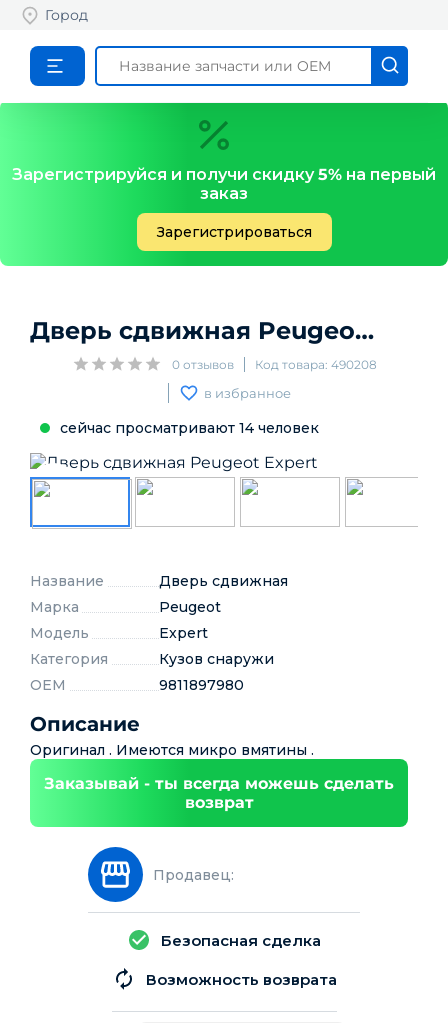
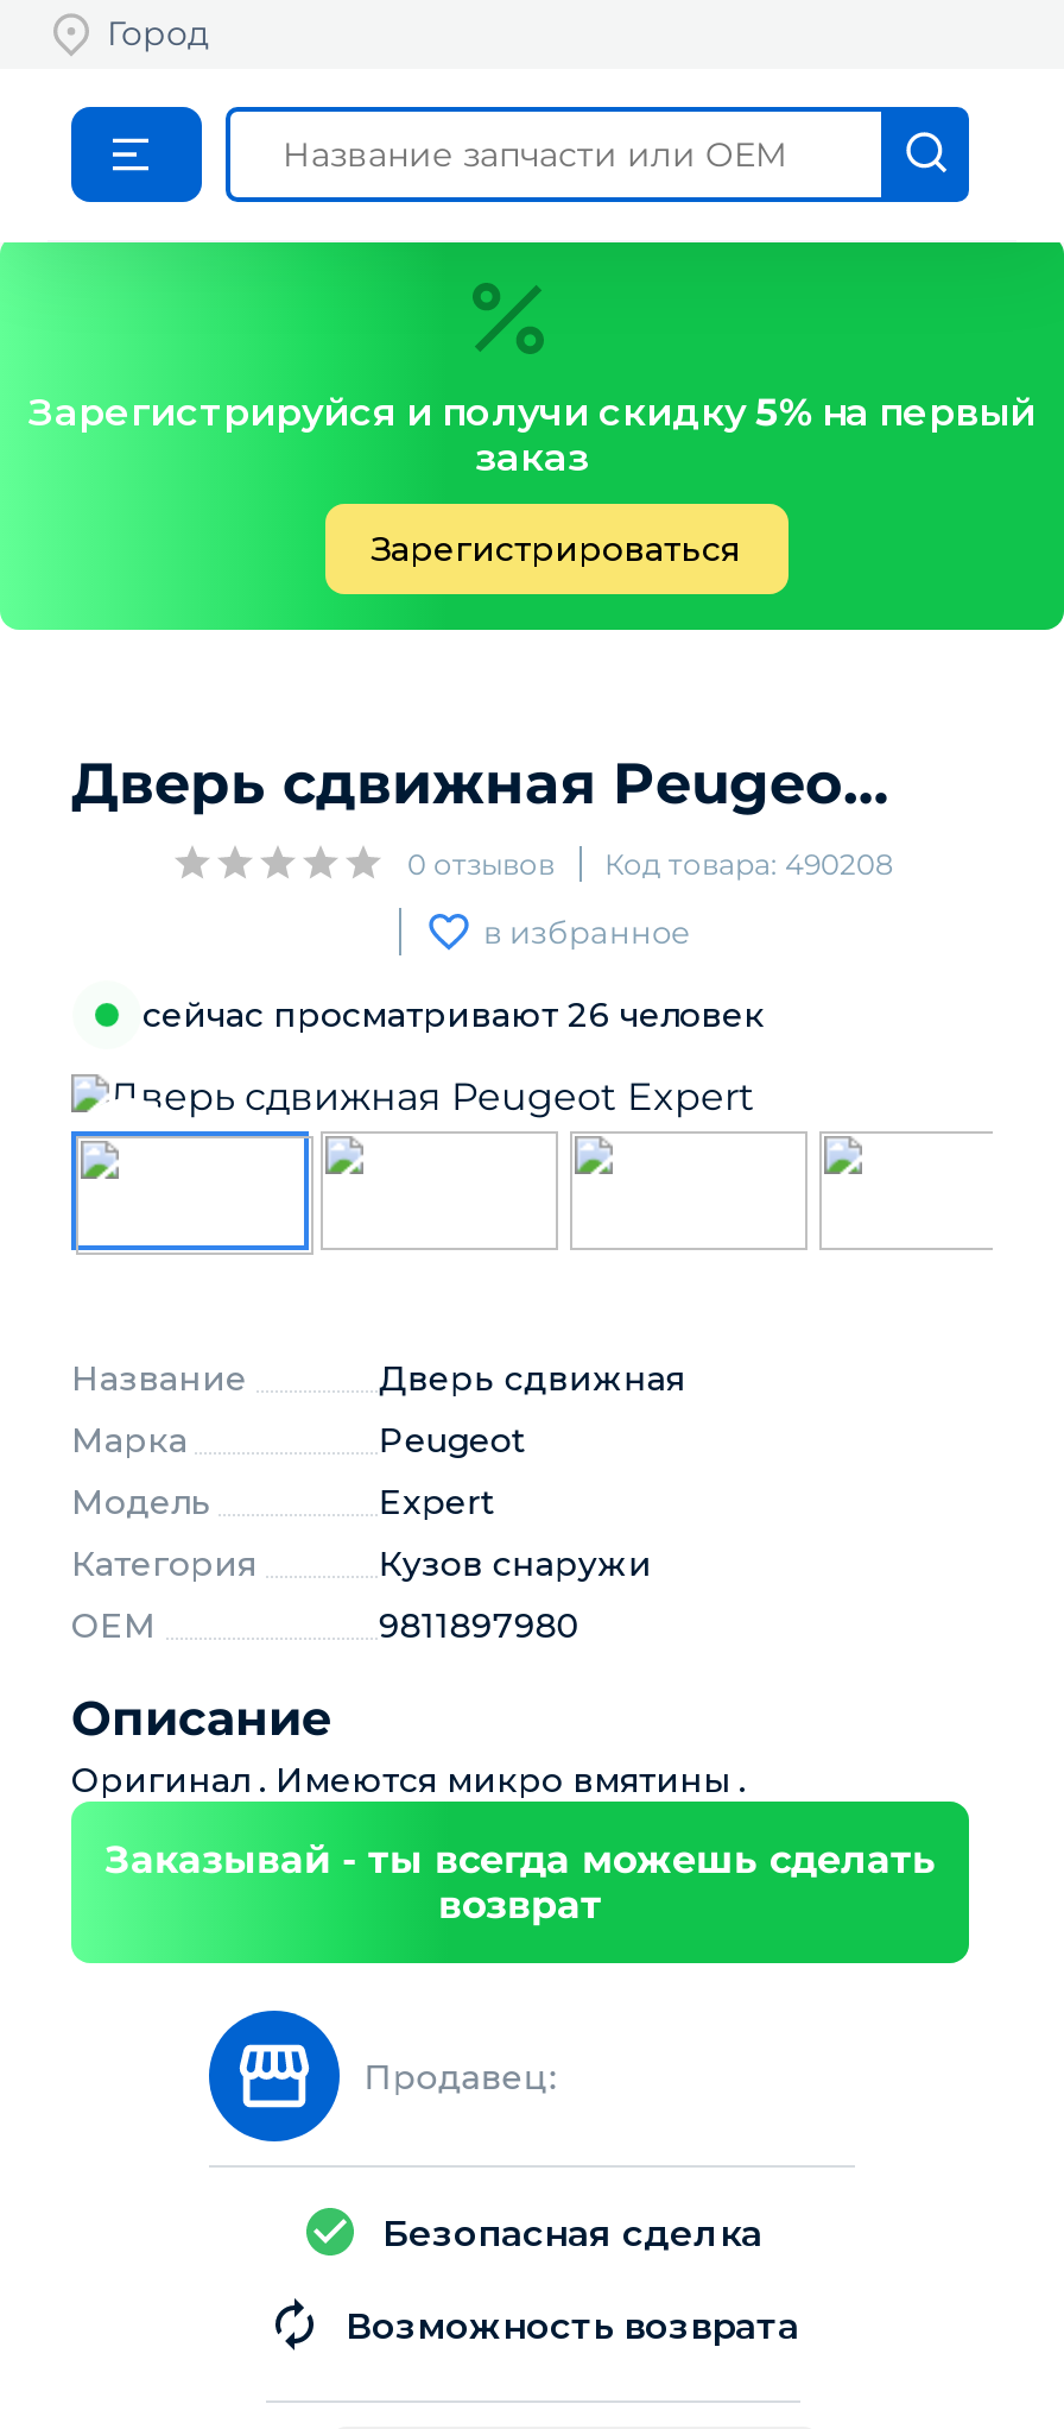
- сейчас просматривают 14 человек
+ сейчас просматривают 26 человек
